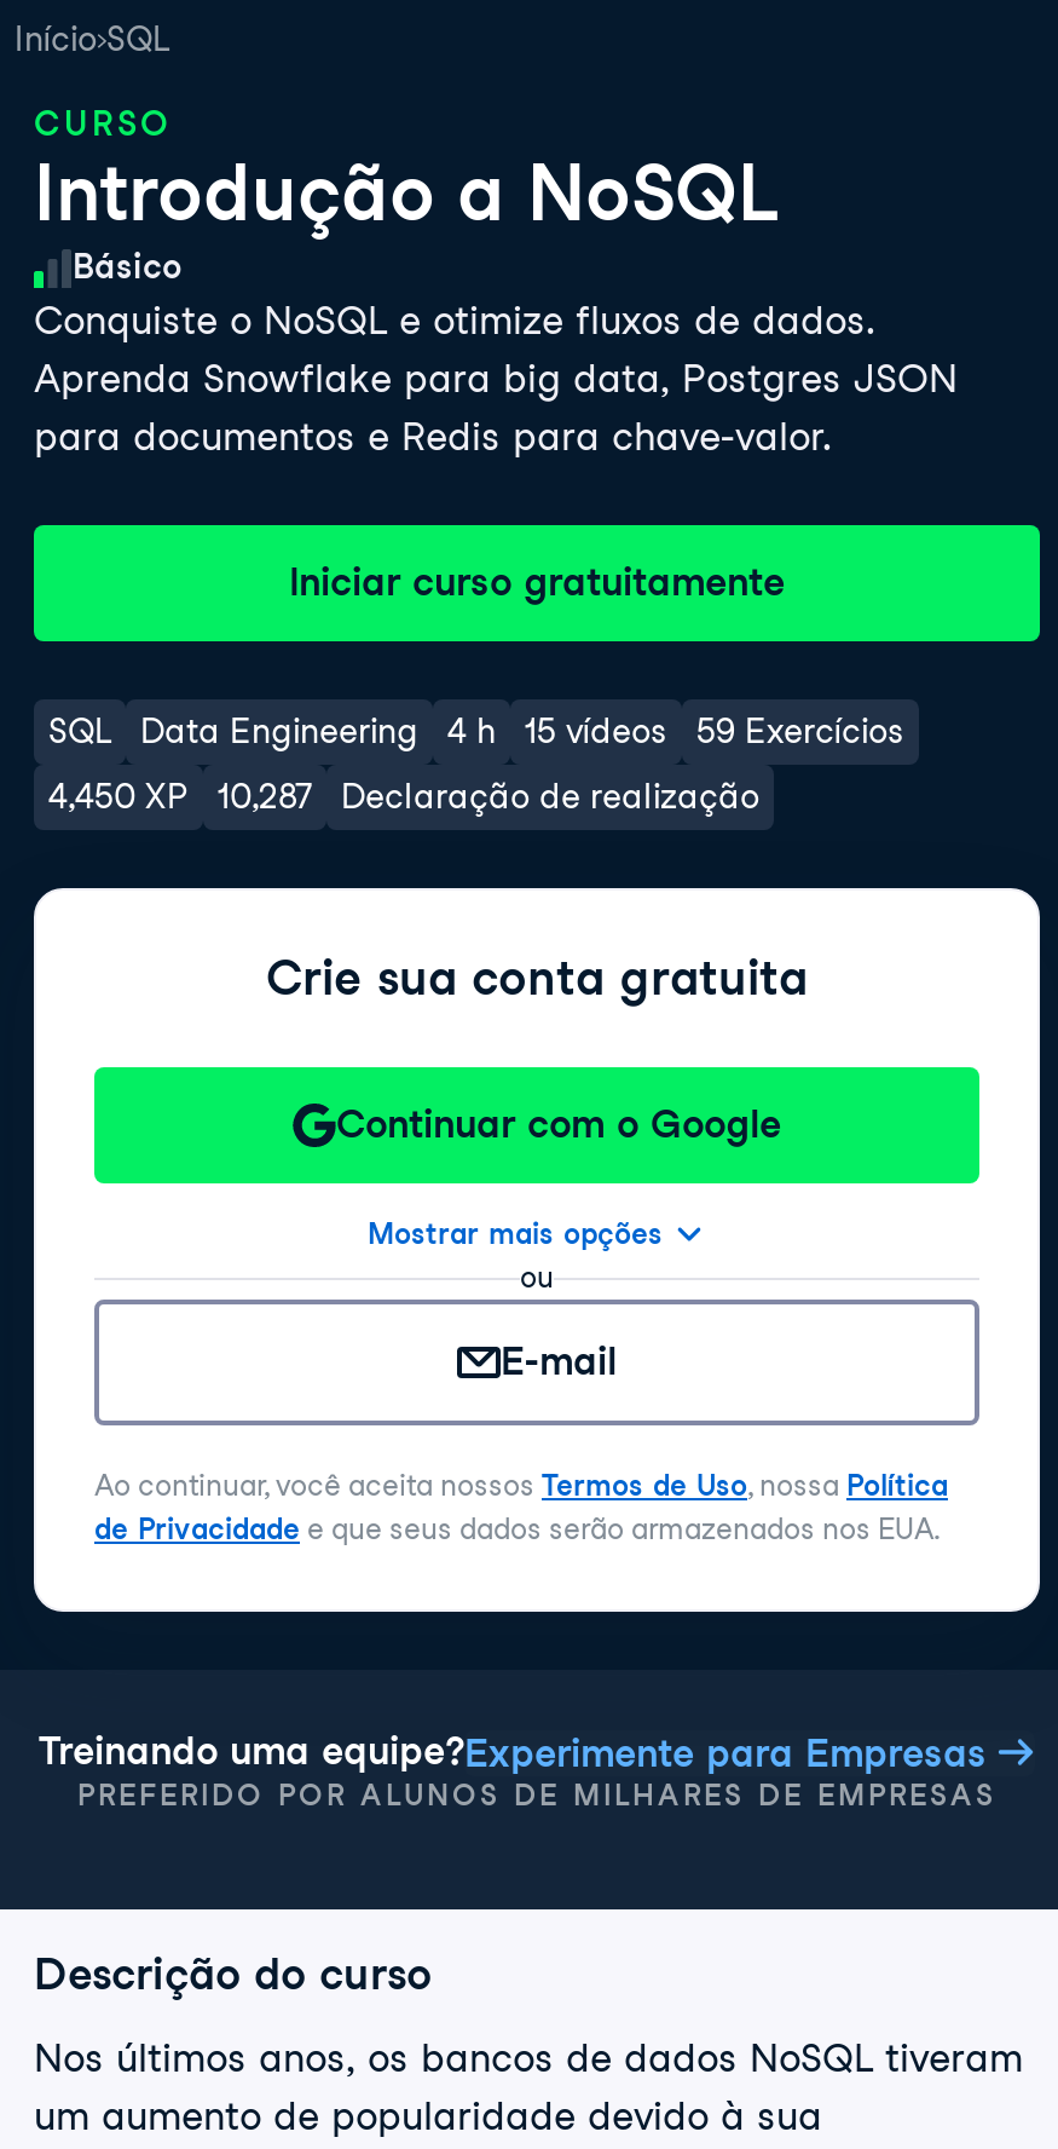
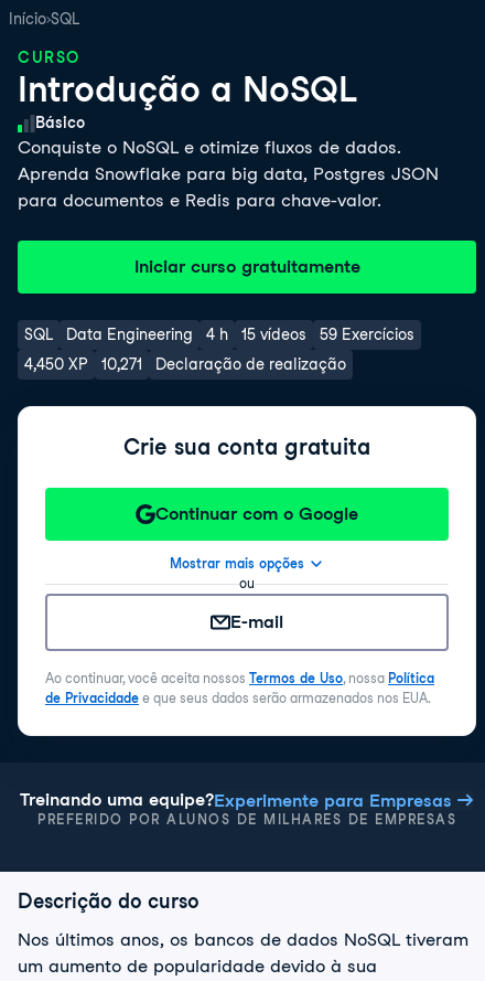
- 4,450 XP 10,287 Declaração de realização
+ 4,450 XP 10,271 Declaração de realização
